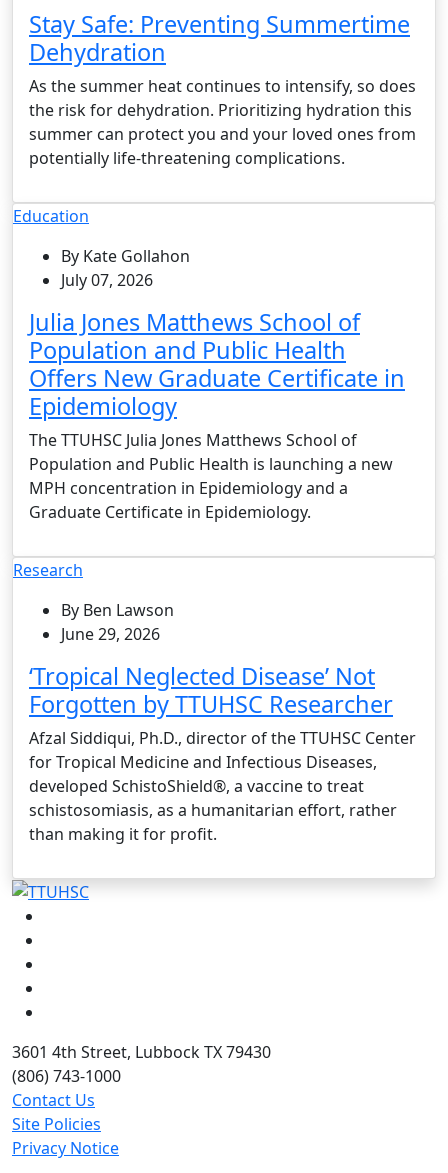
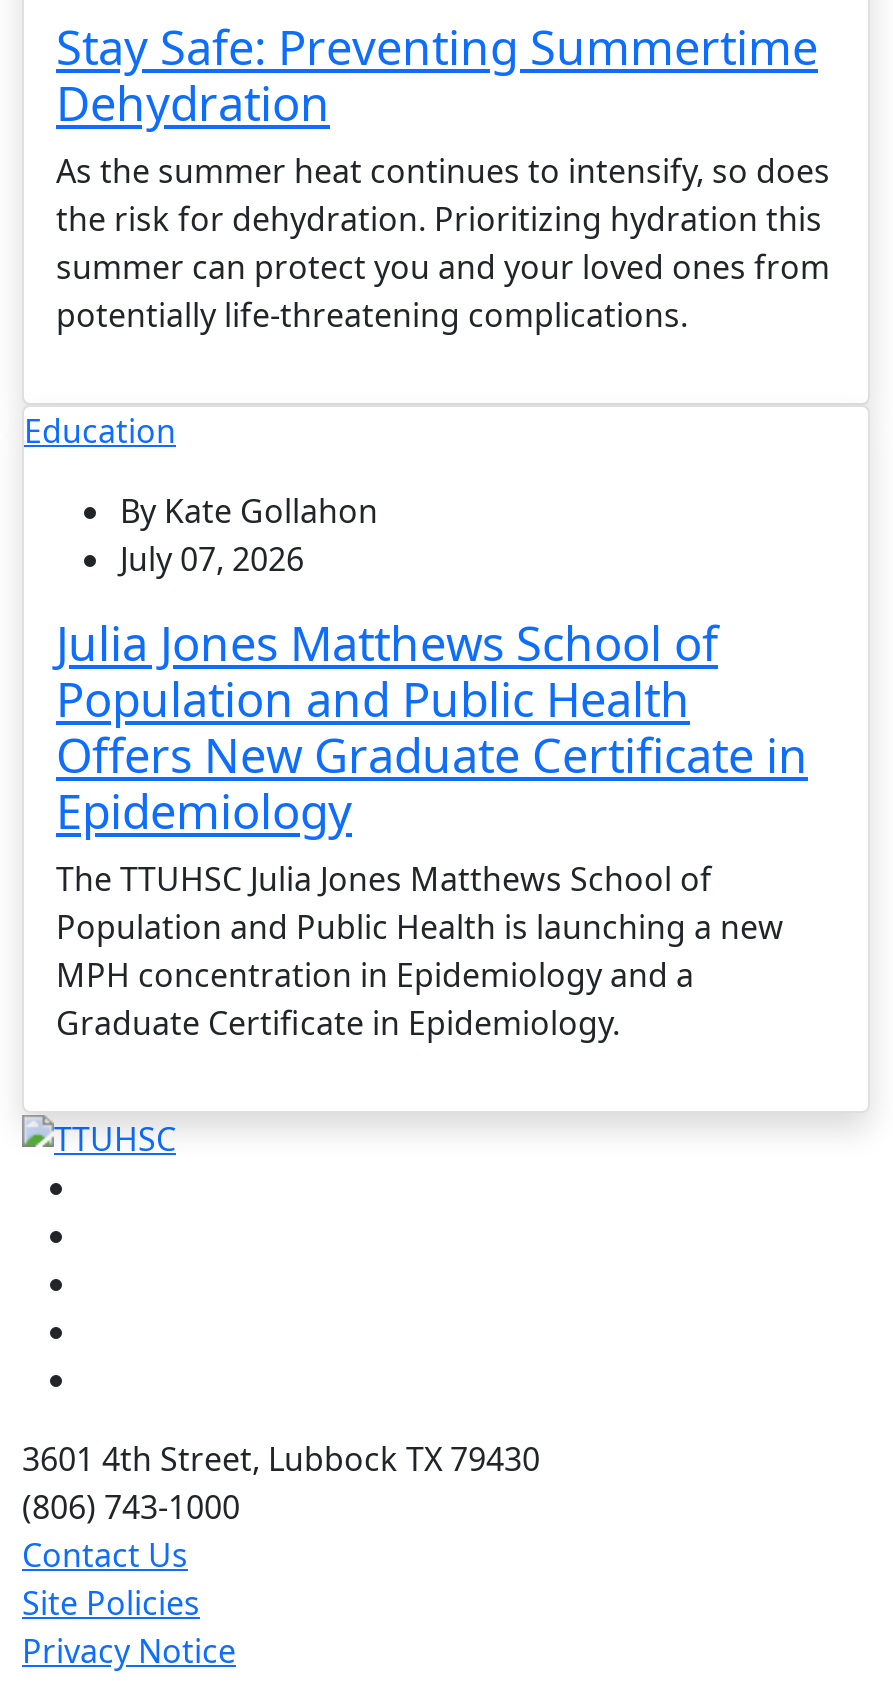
- Research
- By Ben Lawson
- June 29, 2026
- ‘Tropical Neglected Disease’ Not
- Forgotten by TTUHSC Researcher
- Afzal Siddiqui, Ph.D., director of the TTUHSC Center
- for Tropical Medicine and Infectious Diseases,
- developed SchistoShield®, a vaccine to treat
- schistosomiasis, as a humanitarian effort, rather
- than making it for profit.
